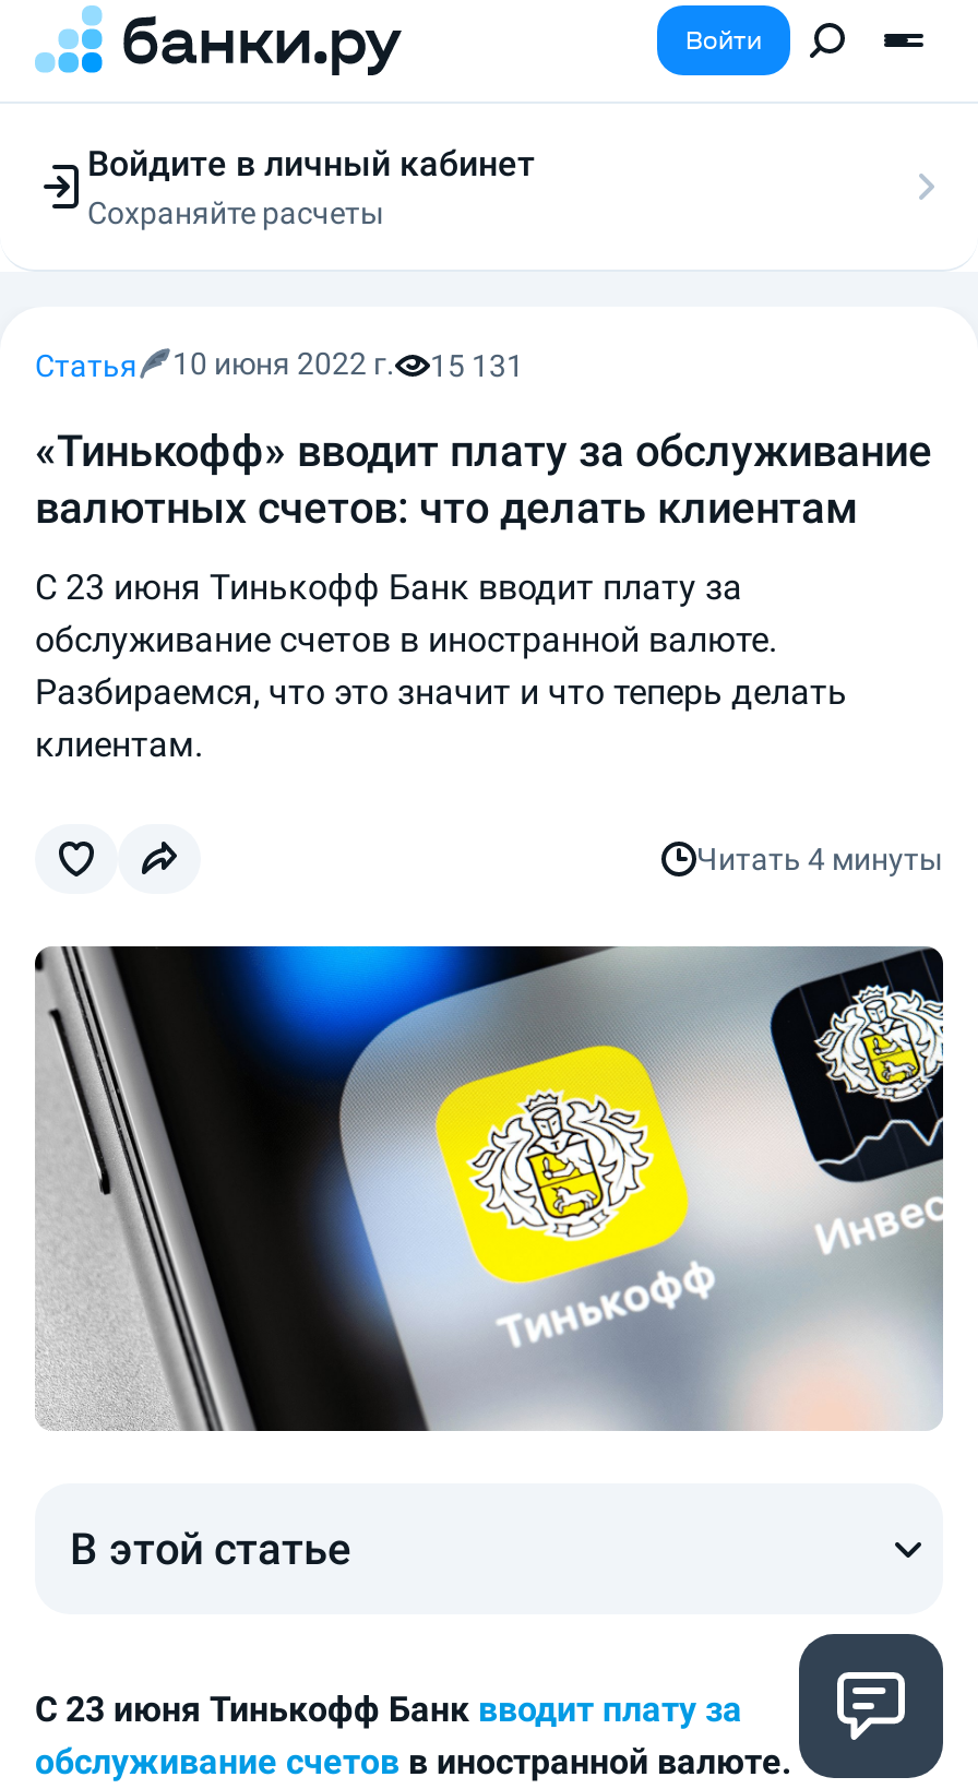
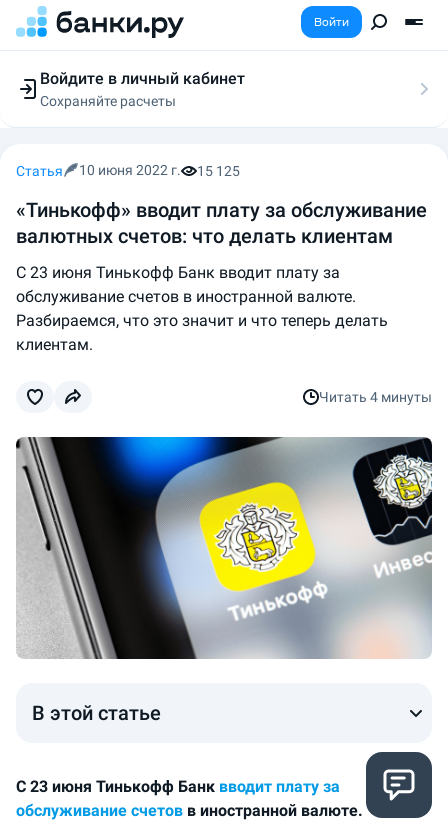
- Статья 10 июня 2022 г. 15 131
+ Статья 10 июня 2022 г. 15 125
